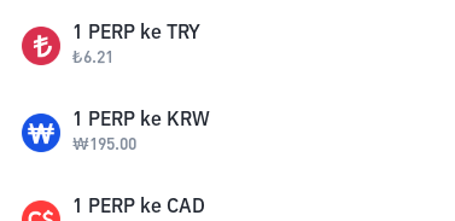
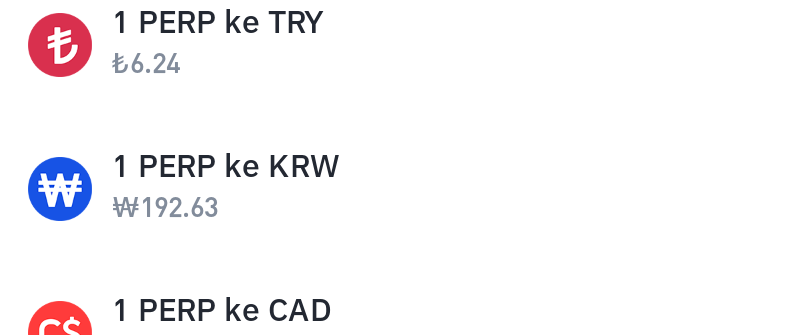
- ₺6.21
+ ₺6.24

- ₩195.00
+ ₩192.63
